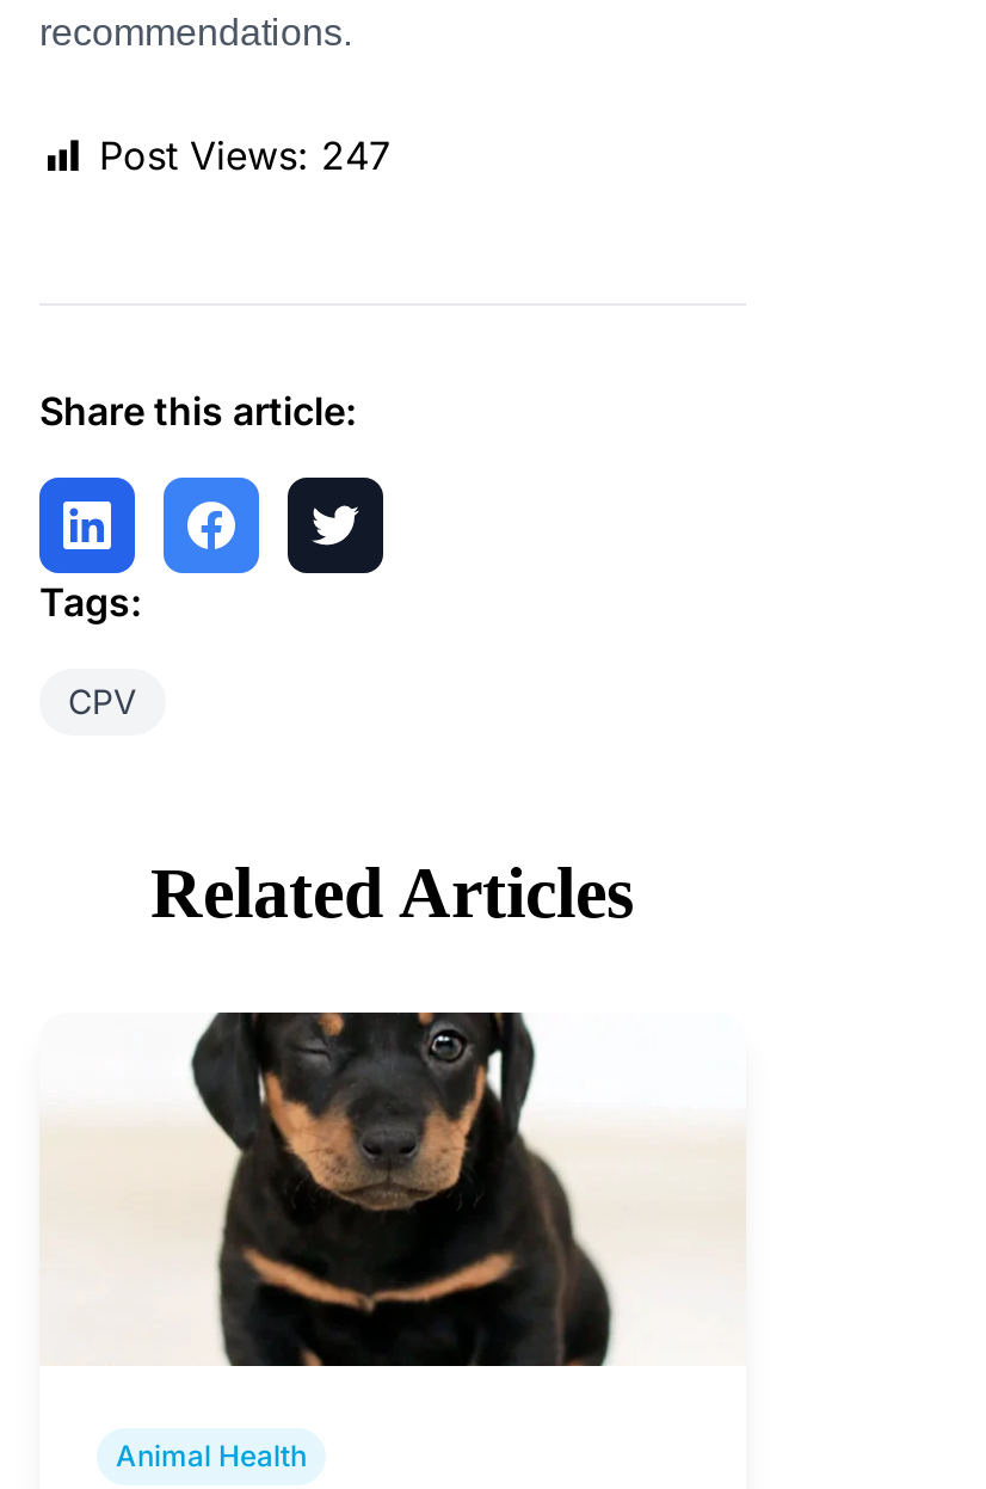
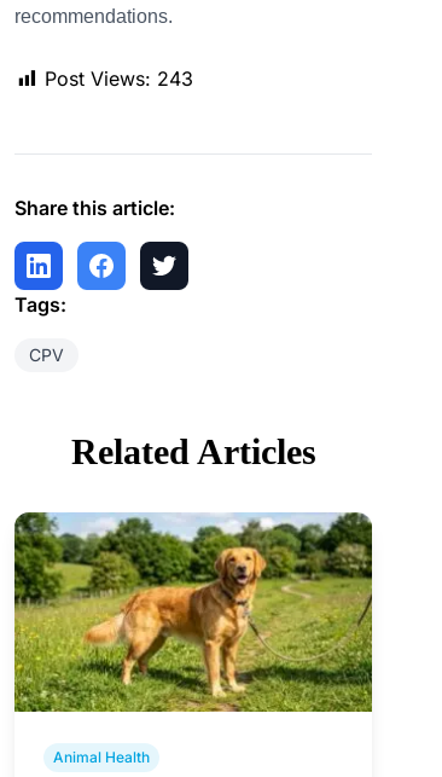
- Post Views: 247
+ Post Views: 243

- [image]
+ [image]
